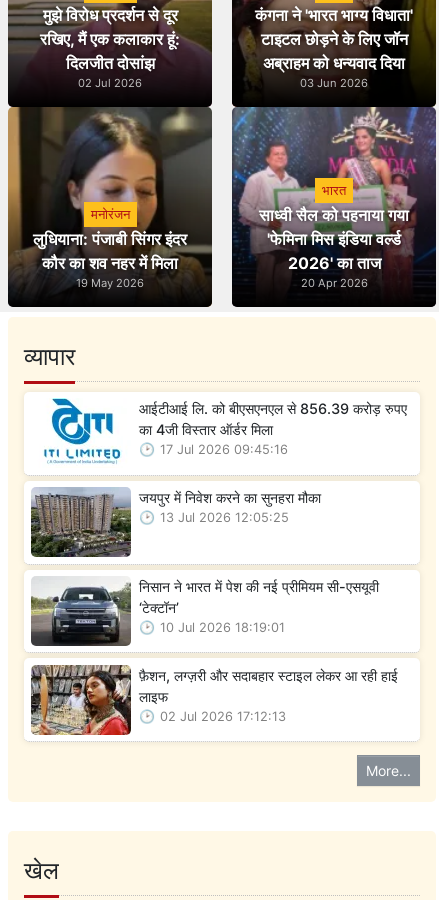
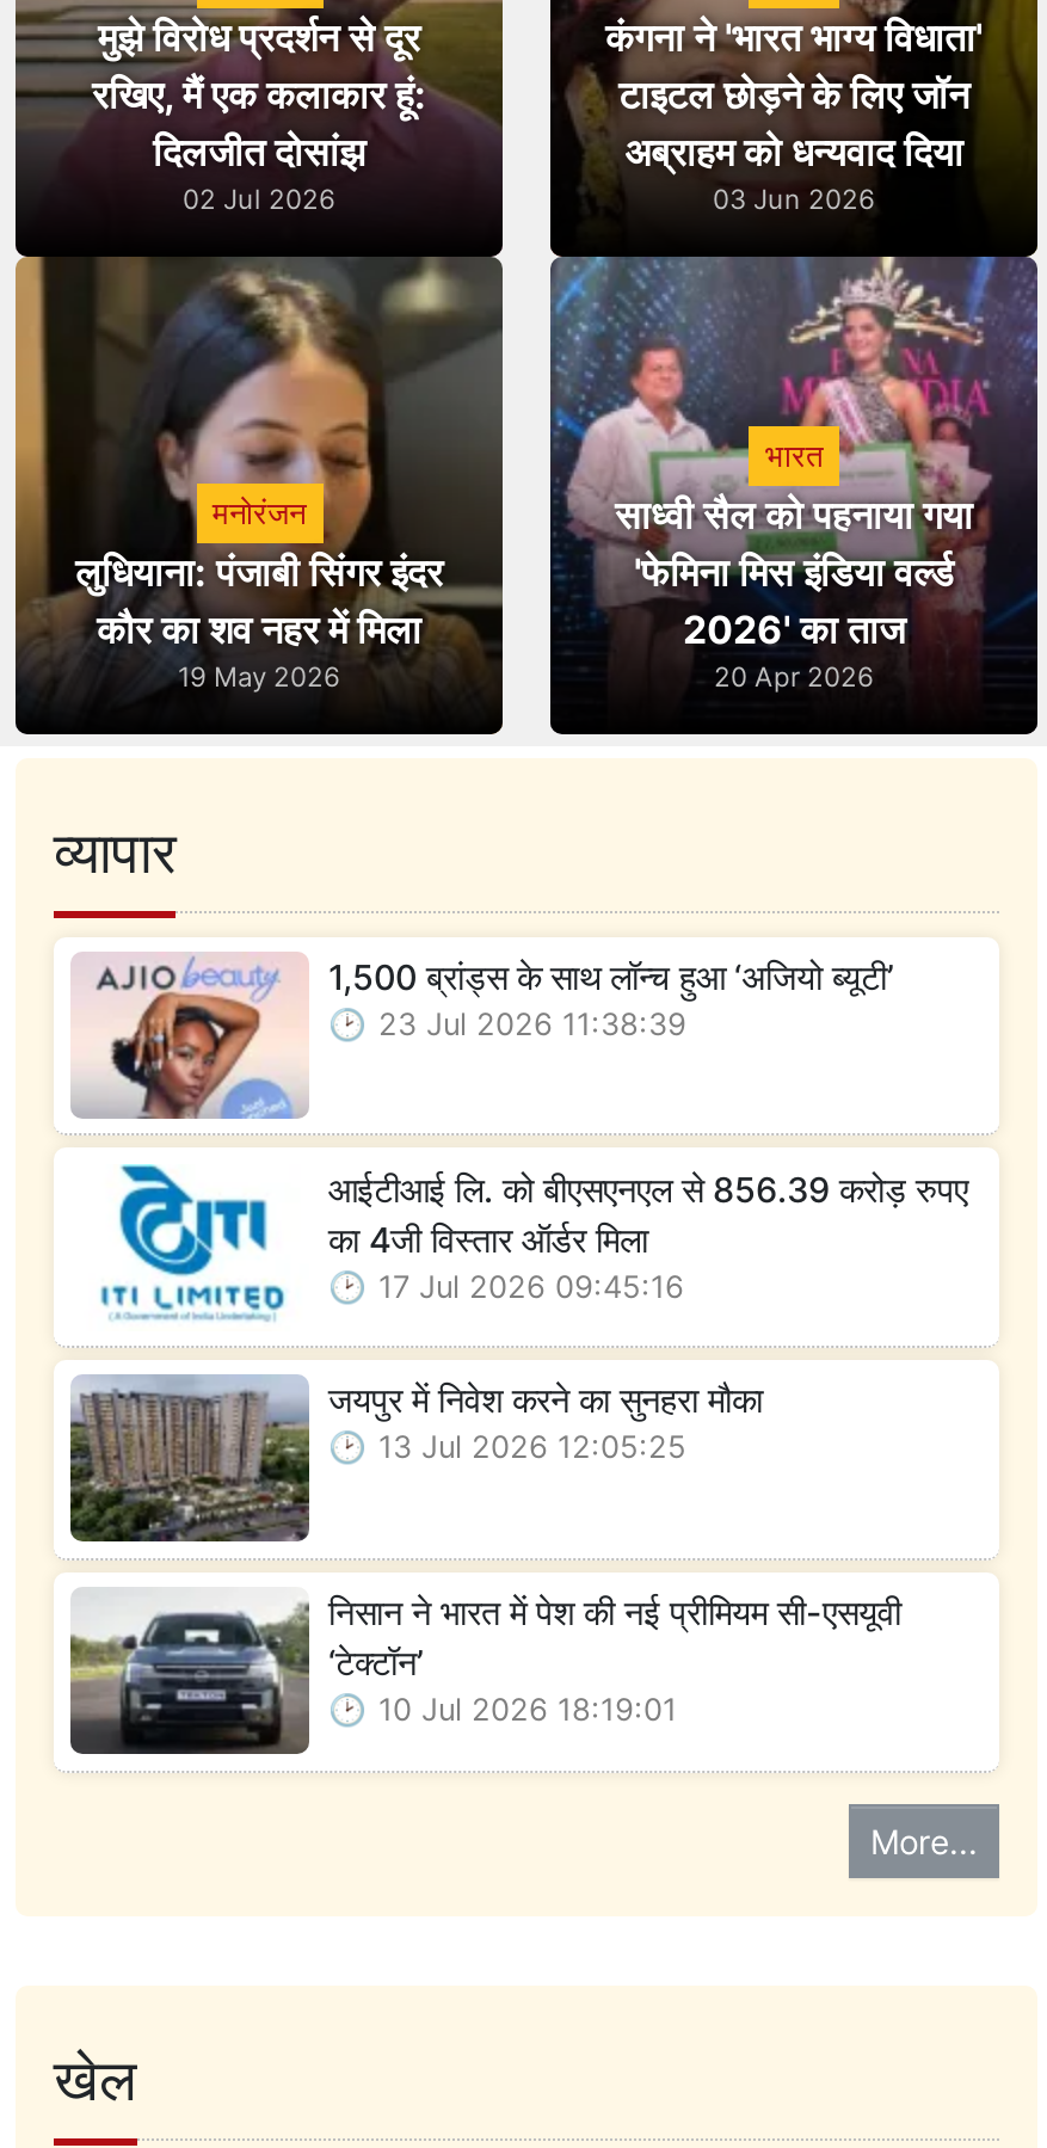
+ [image]
+ 1,500 ब्रांड्स के साथ लॉन्च हुआ ‘अजियो ब्यूटी’
+ 23 Jul 2026 11:38:39

moved down: [image] | आईटीआई लि. को बीएसएनएल से 856.39 करोड़ रुपए | का 4जी विस्तार ऑर्डर मिला | ... | ‘टेक्टॉन’ | 10 Jul 2026 18:19:01

- [image]
- फ़ैशन, लग्ज़री और सदाबहार स्टाइल लेकर आ रही हाई
- लाइफ
- 02 Jul 2026 17:12:13
